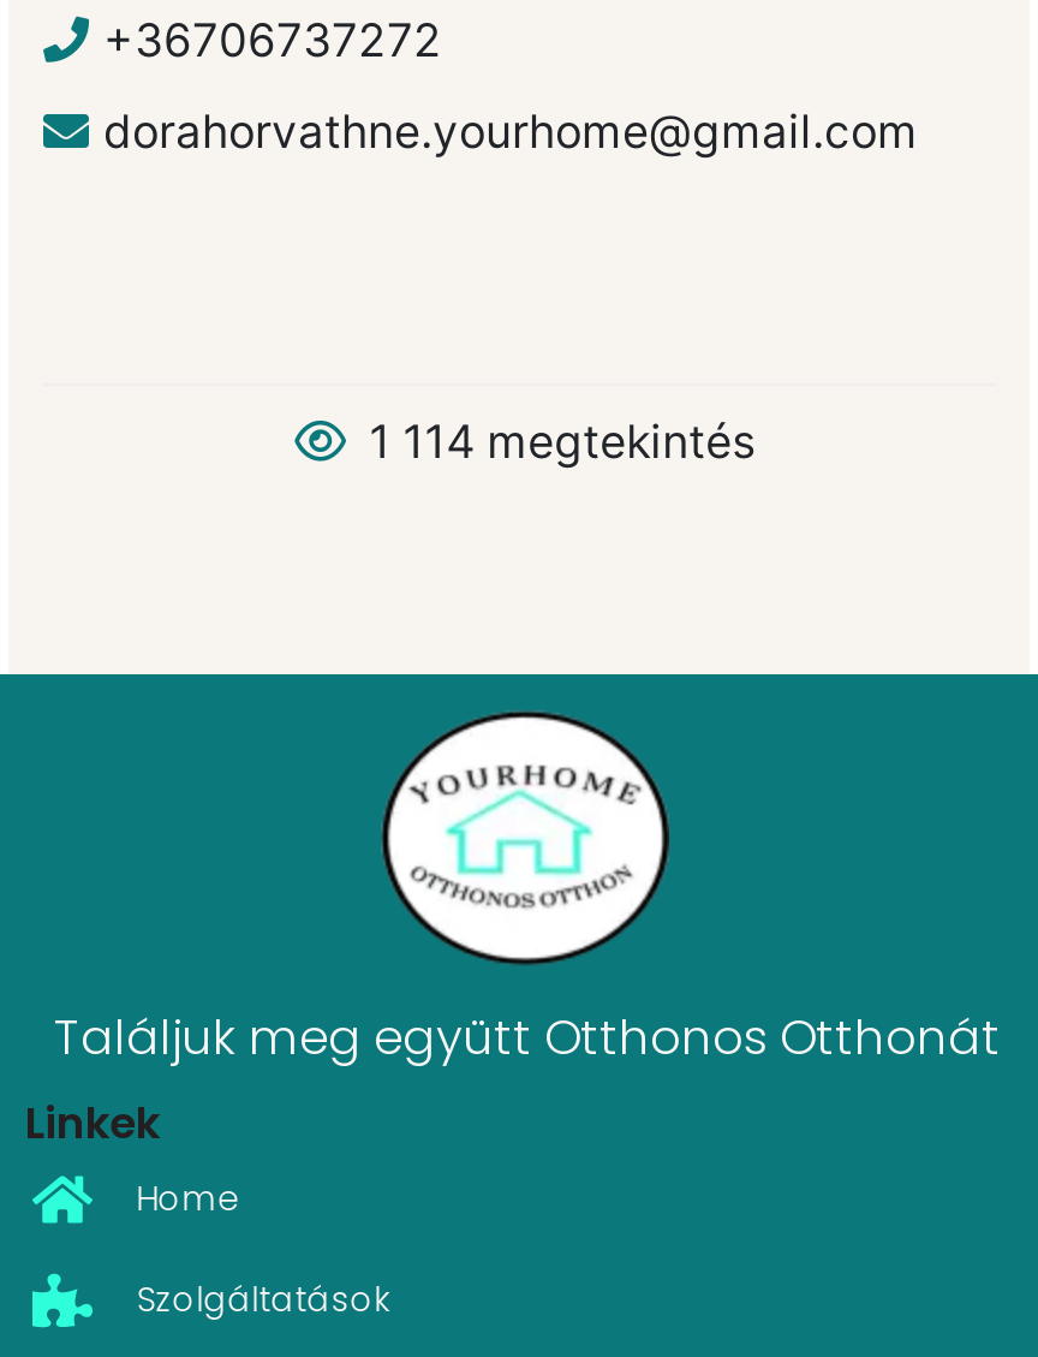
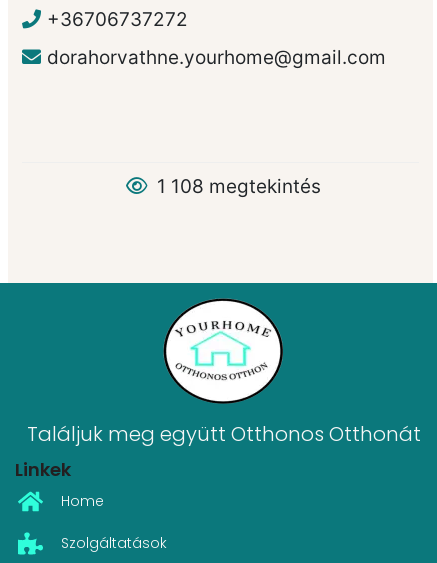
- 1 114 megtekintés
+ 1 108 megtekintés
